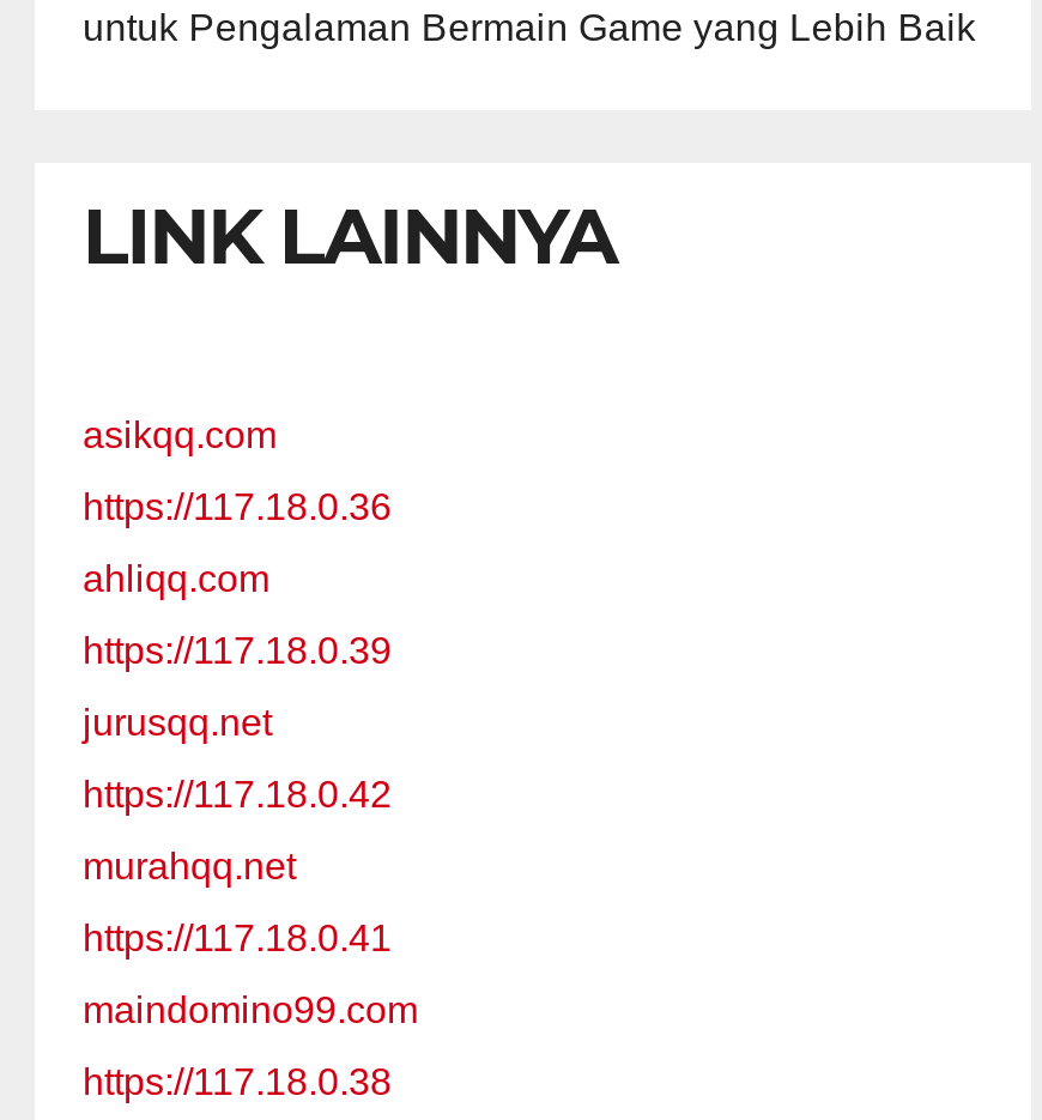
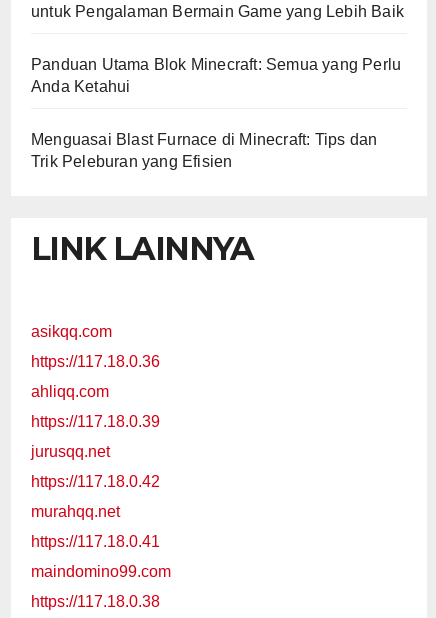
+ Panduan Utama Blok Minecraft: Semua yang Perlu
+ Anda Ketahui
+ Menguasai Blast Furnace di Minecraft: Tips dan
+ Trik Peleburan yang Efisien
